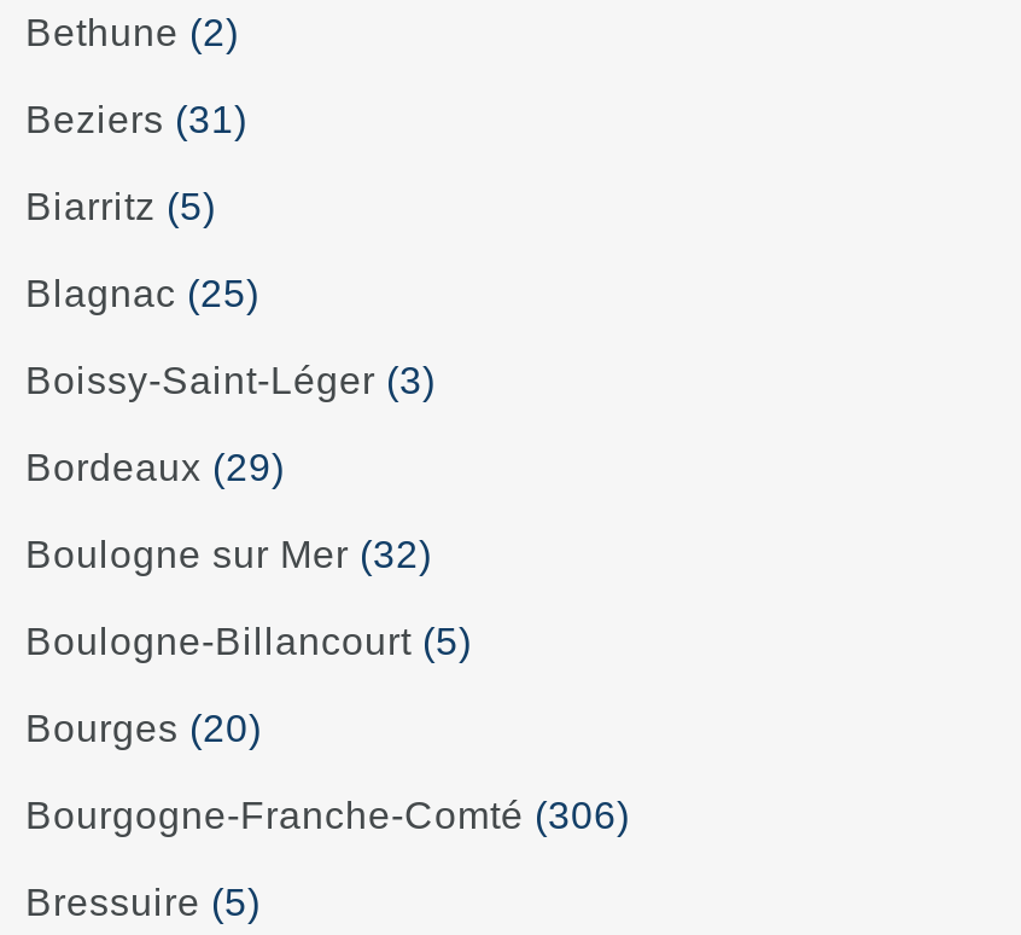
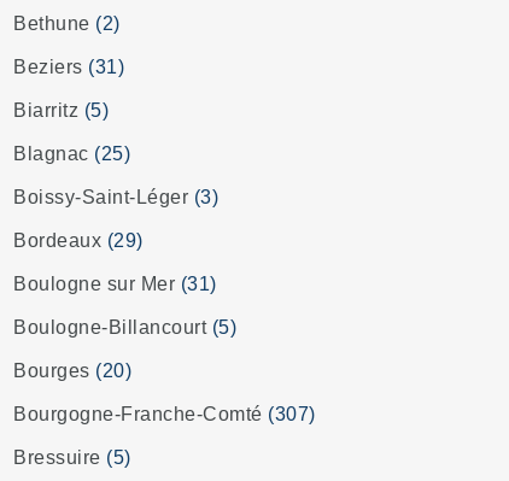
- Boulogne sur Mer (32)
+ Boulogne sur Mer (31)

- Bourgogne-Franche-Comté (306)
+ Bourgogne-Franche-Comté (307)
